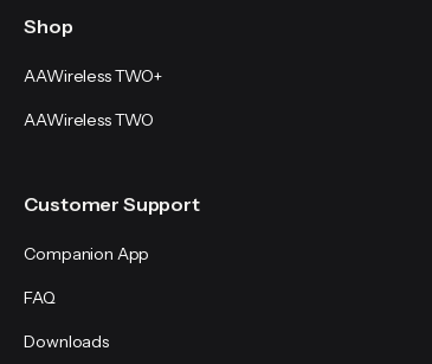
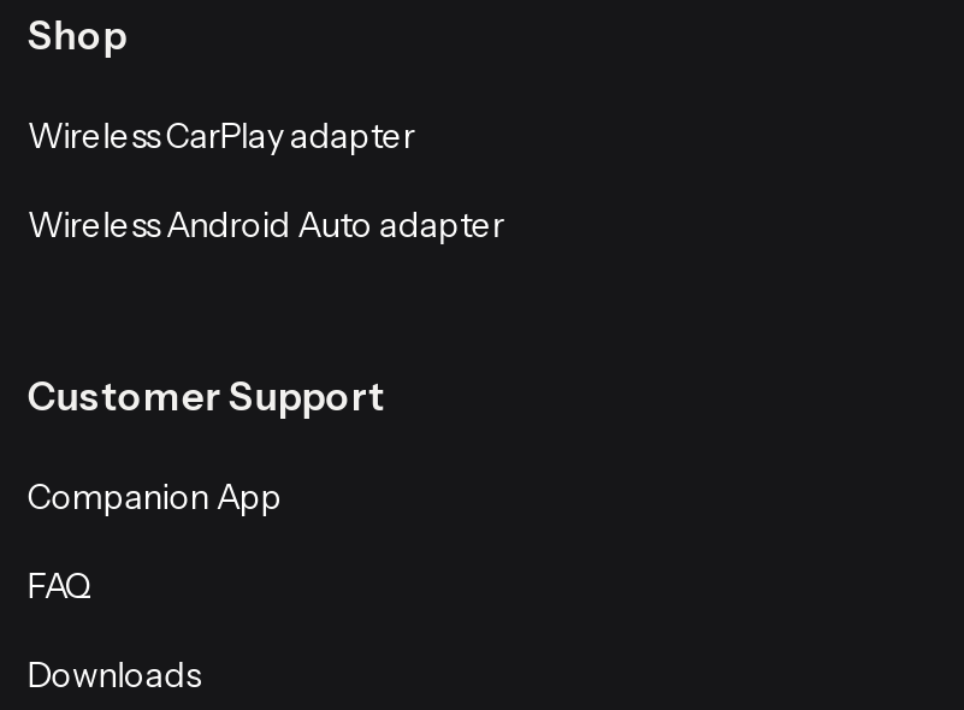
- AAWireless TWO+
+ Wireless CarPlay adapter

- AAWireless TWO
+ Wireless Android Auto adapter
